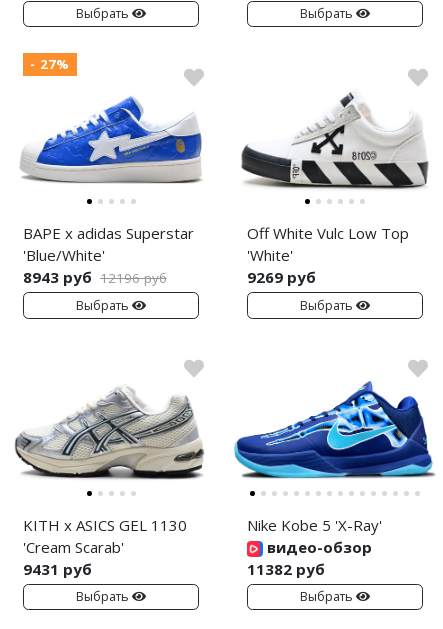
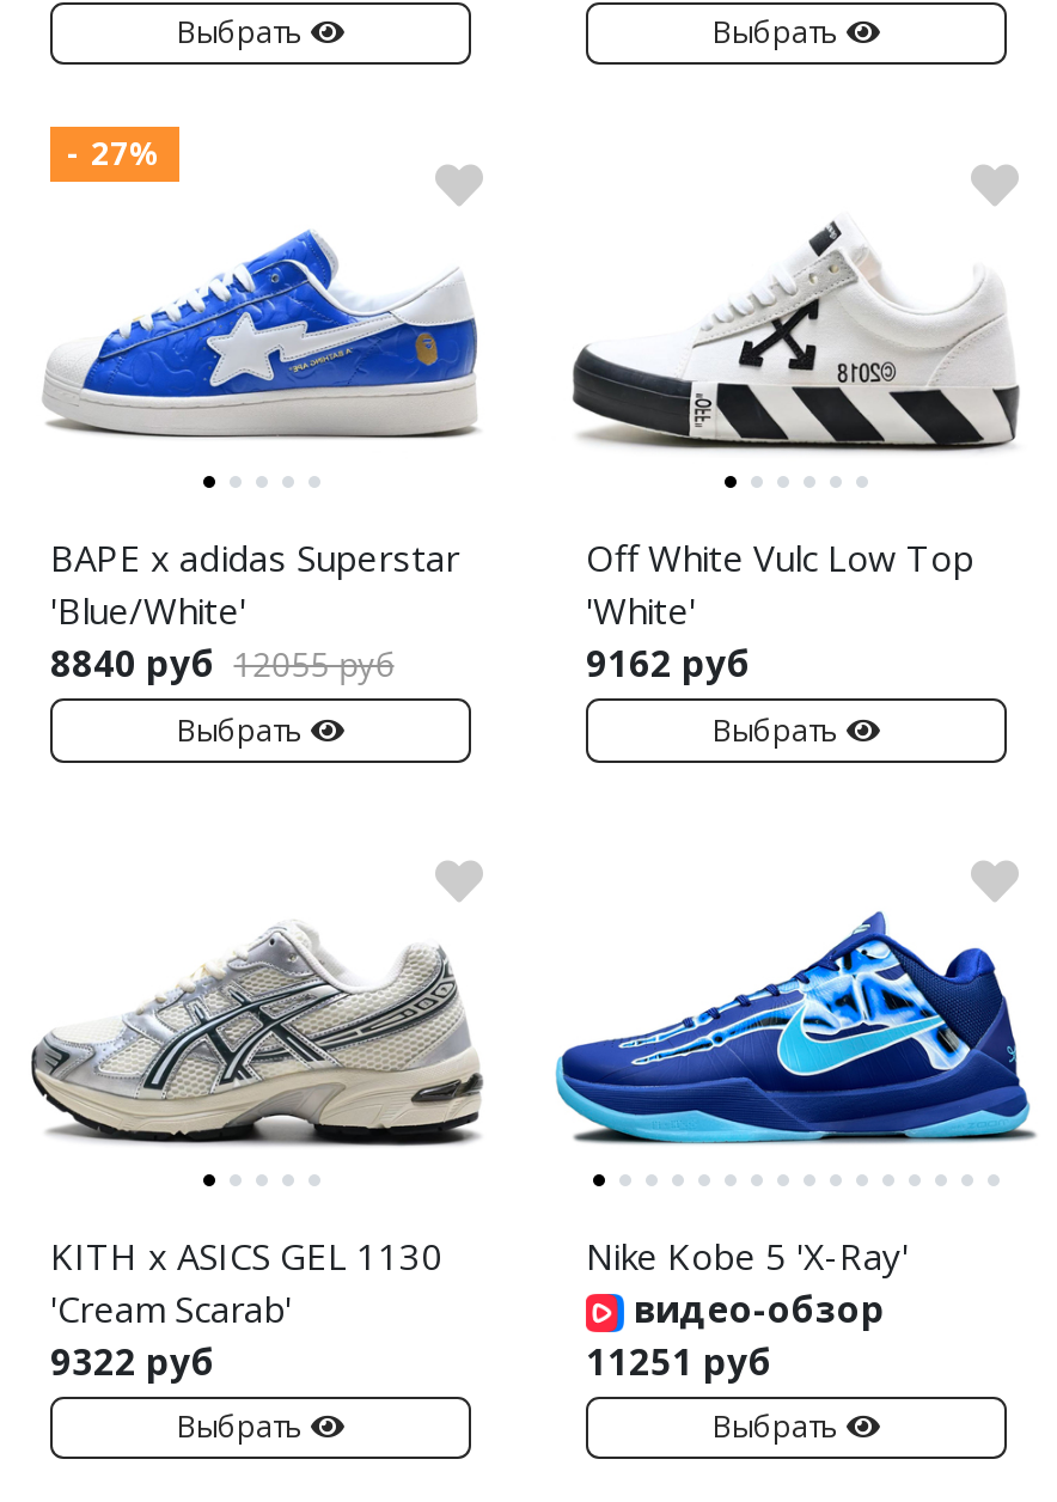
- 8943 руб 12196 руб
+ 8840 руб 12055 руб

- 9269 руб
+ 9162 руб

- 9431 руб
+ 9322 руб

- 11382 руб
+ 11251 руб
